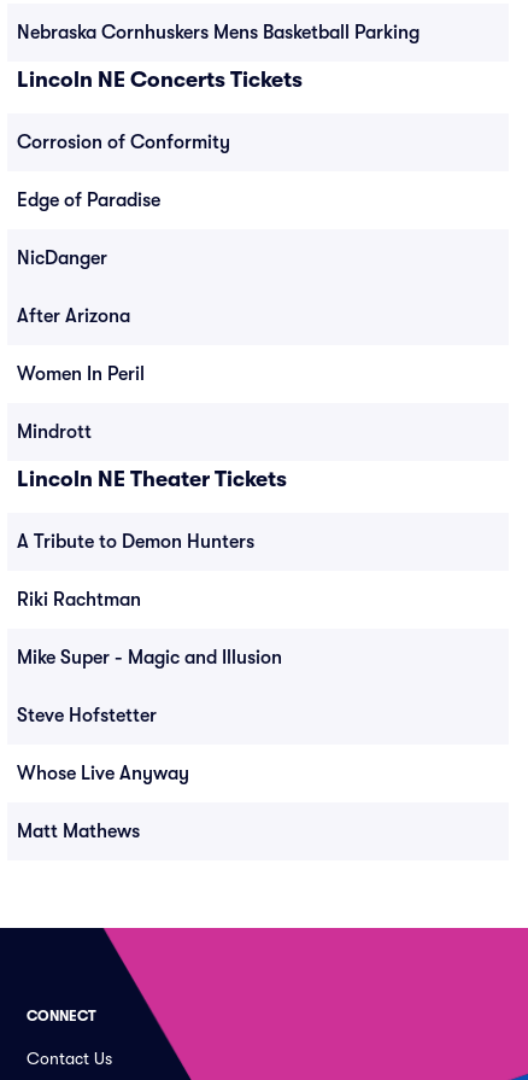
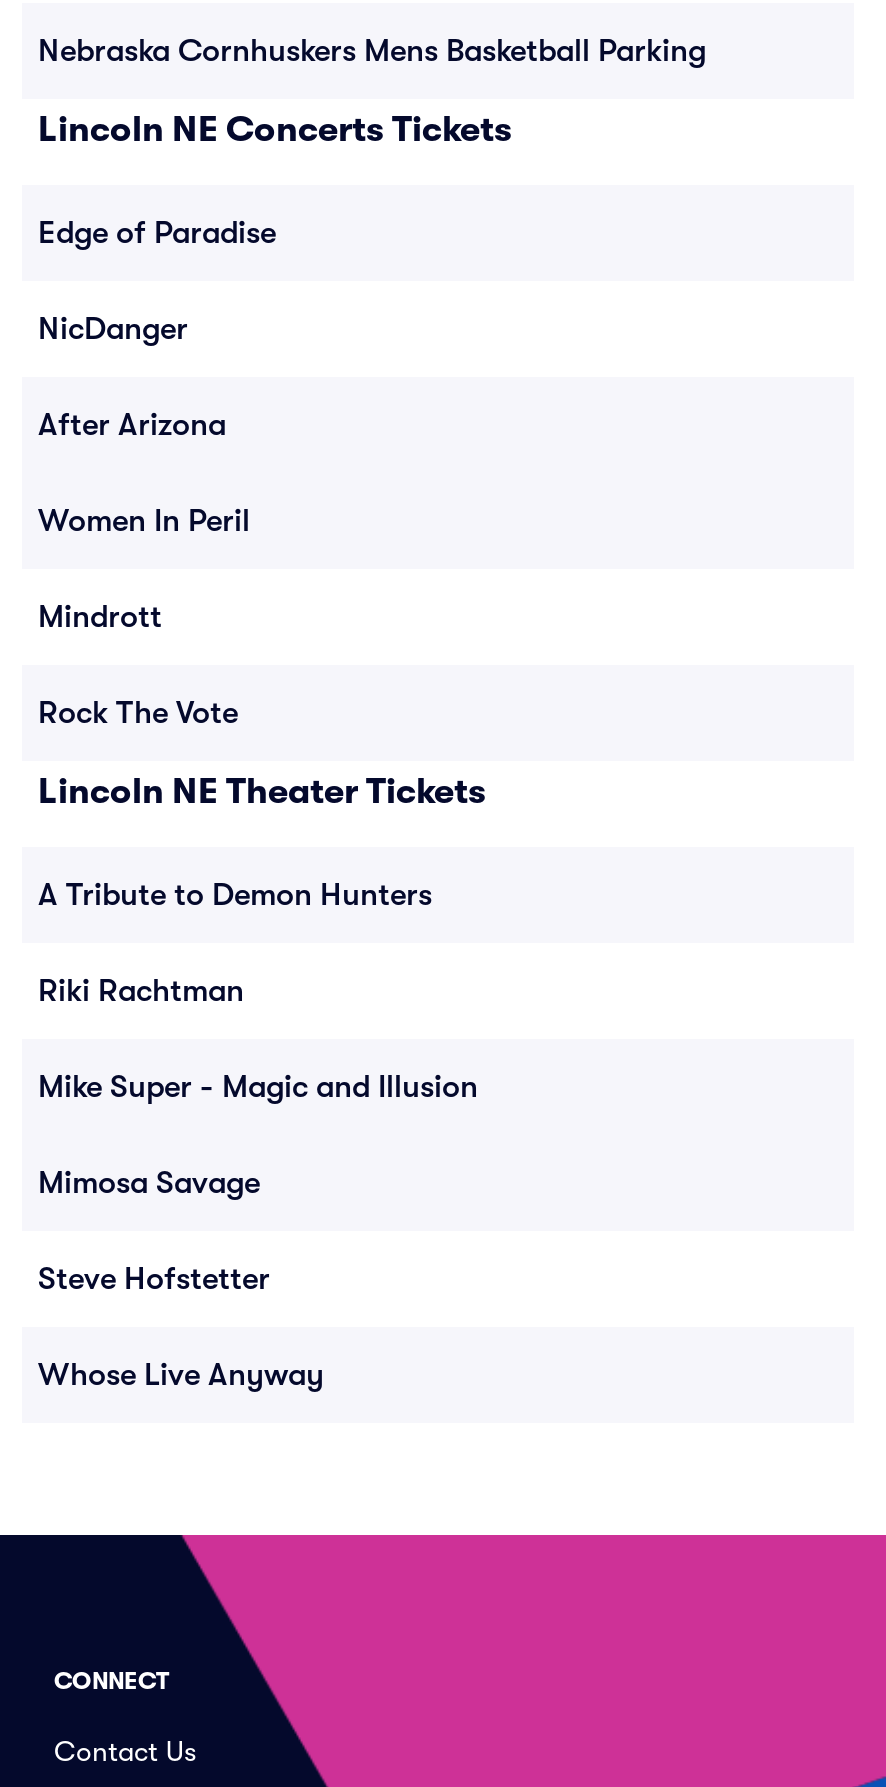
- Corrosion of Conformity

moved up: Edge of Paradise | NicDanger | After Arizona | Women In Peril | Mindrott

+ Rock The Vote

+ Mimosa Savage

moved down: Steve Hofstetter | Whose Live Anyway

- Matt Mathews
